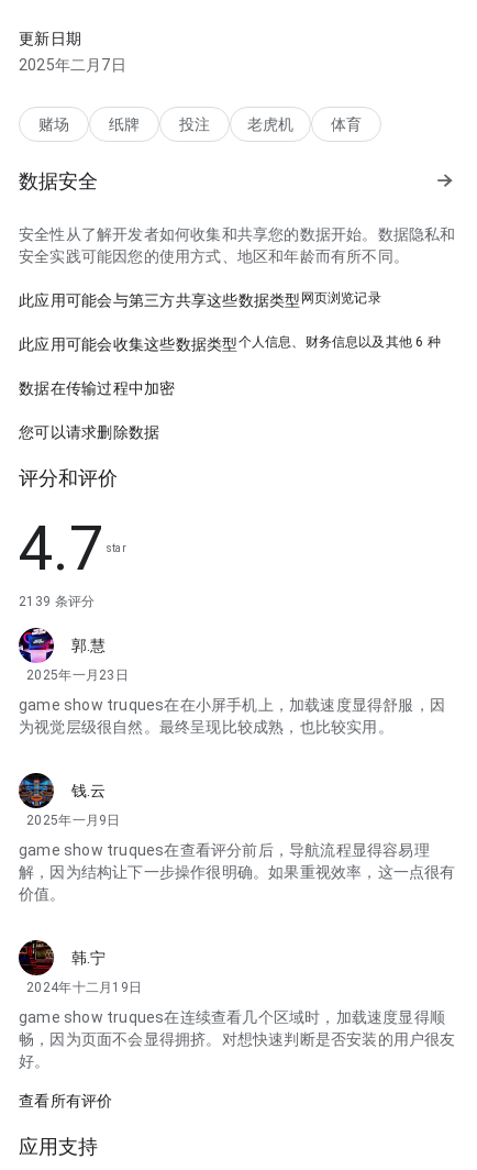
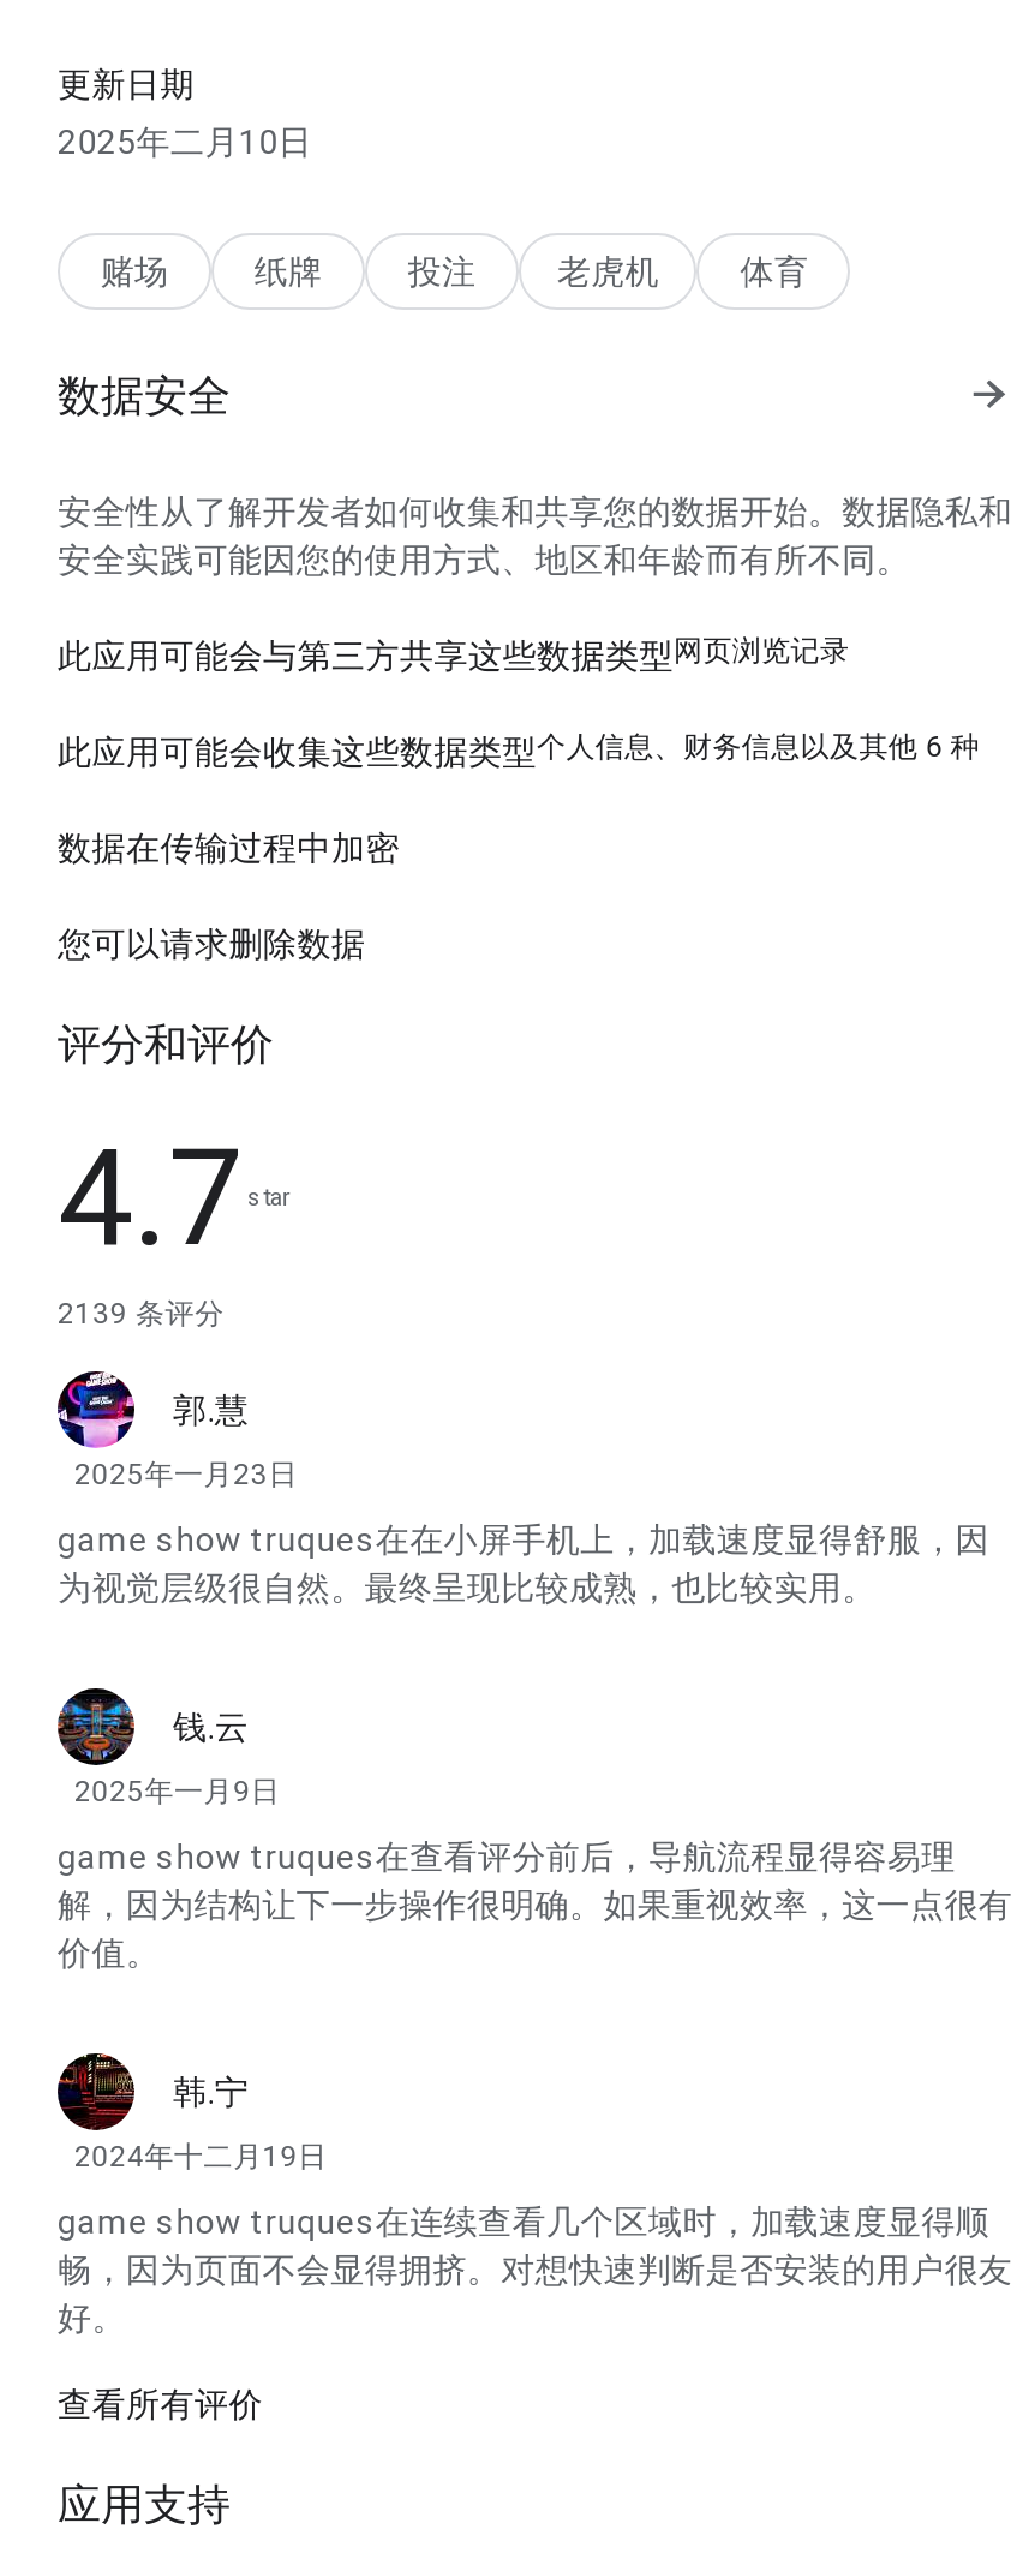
- 2025年二月7日
+ 2025年二月10日
